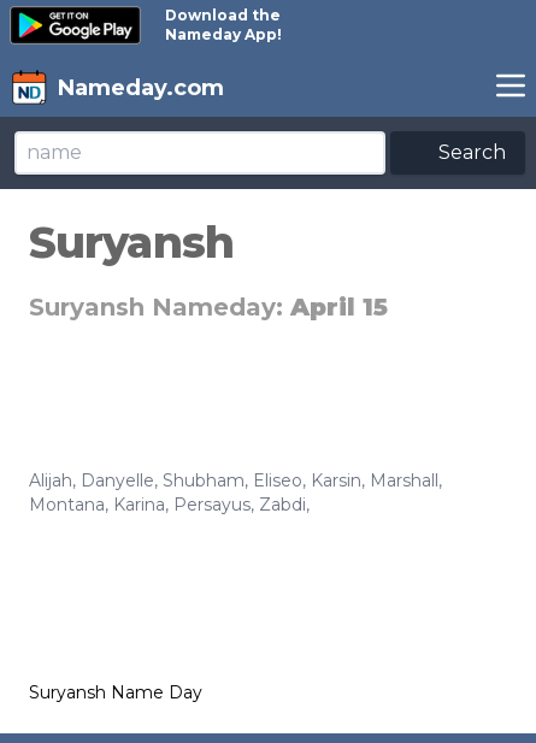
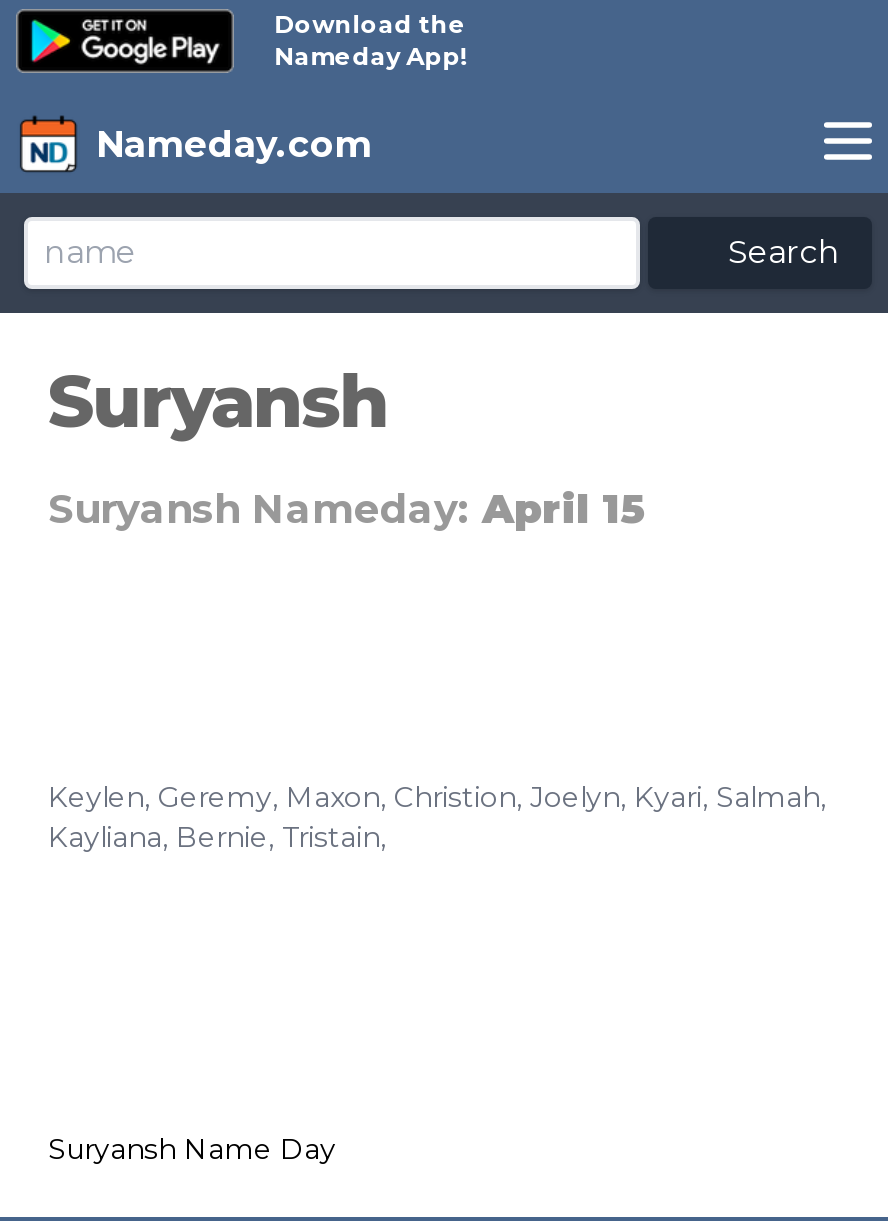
- Alijah, Danyelle, Shubham, Eliseo, Karsin, Marshall,
- Montana, Karina, Persayus, Zabdi,
+ Keylen, Geremy, Maxon, Christion, Joelyn, Kyari, Salmah,
+ Kayliana, Bernie, Tristain,
